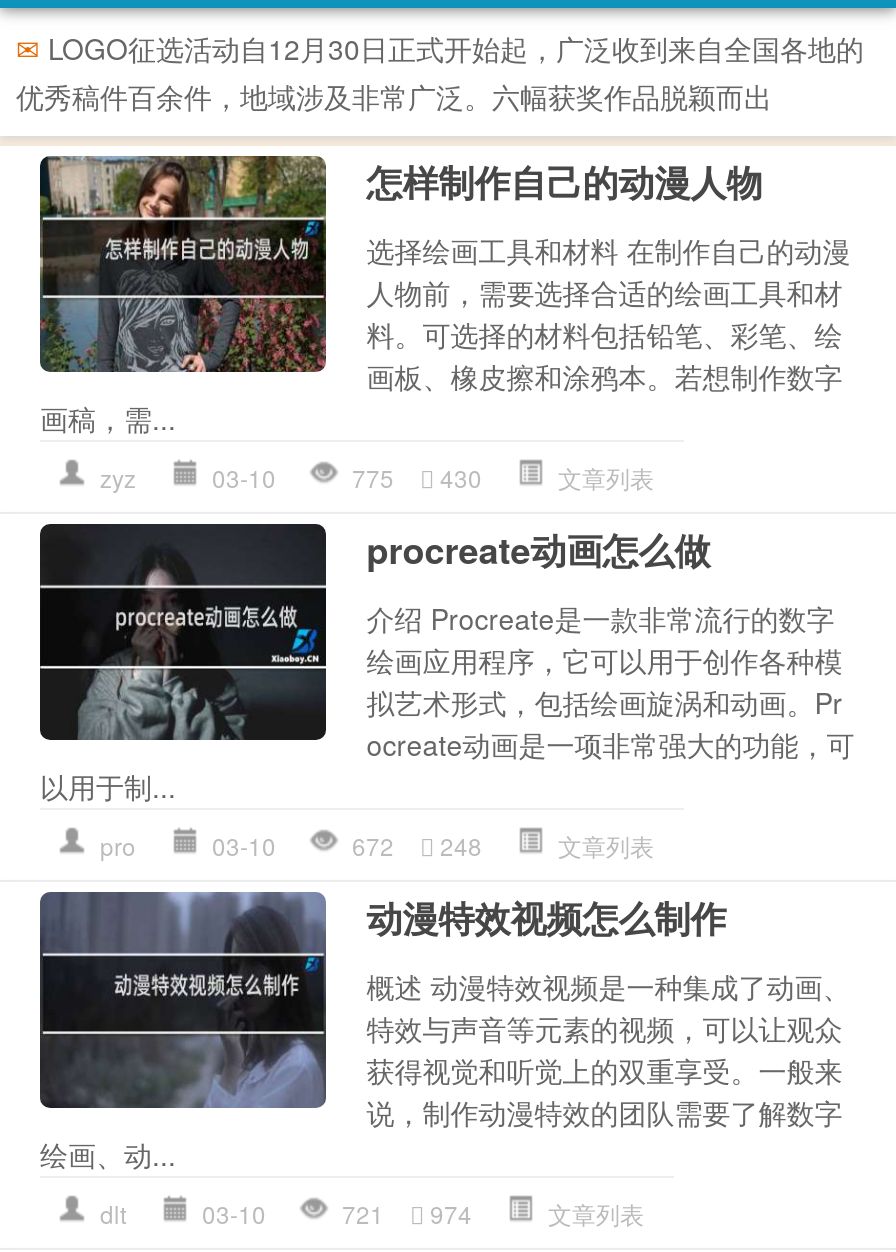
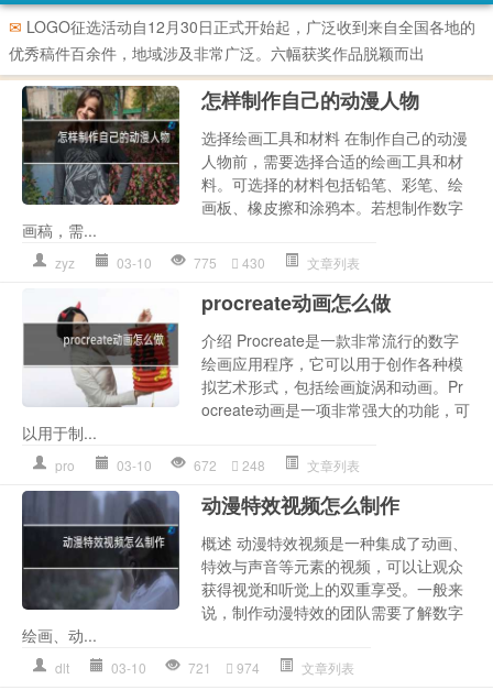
- [image]
+ [image]
